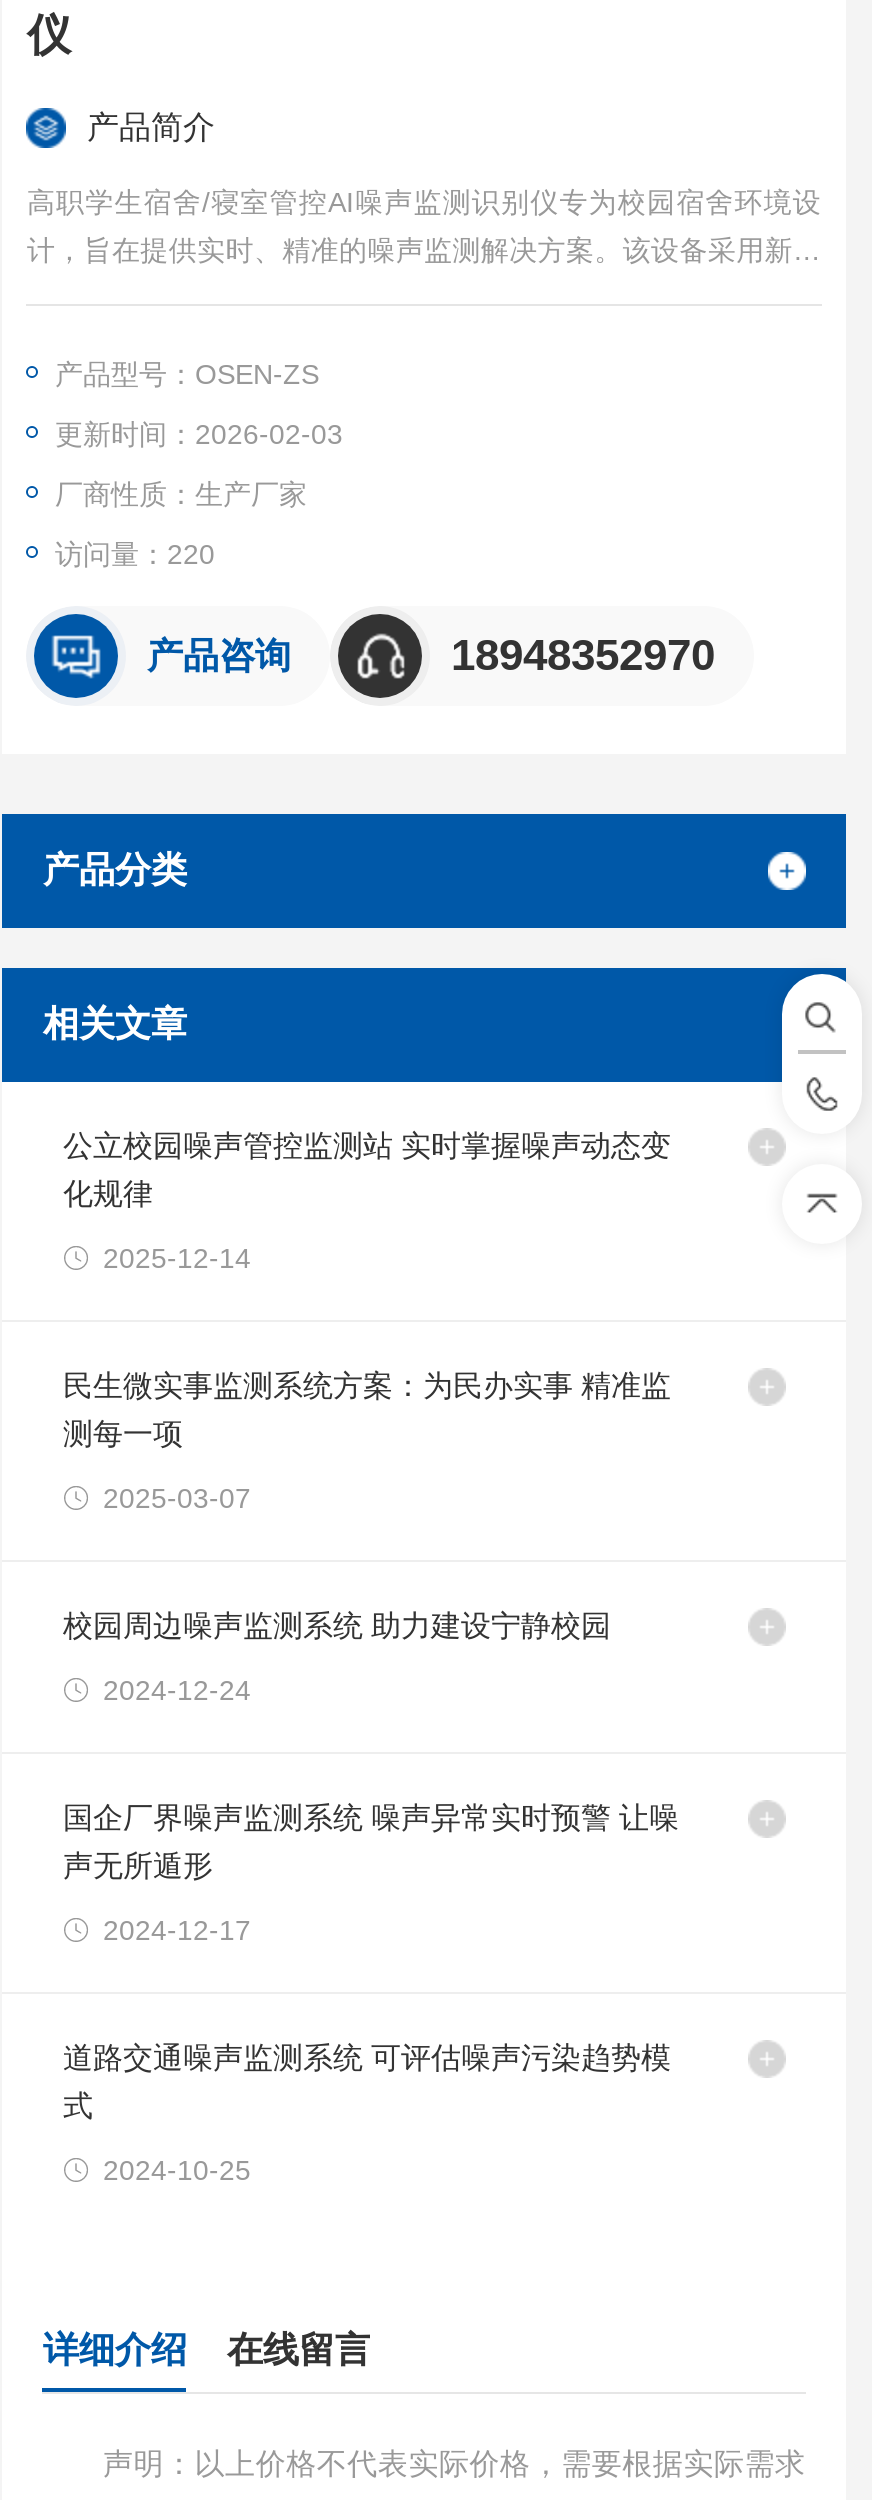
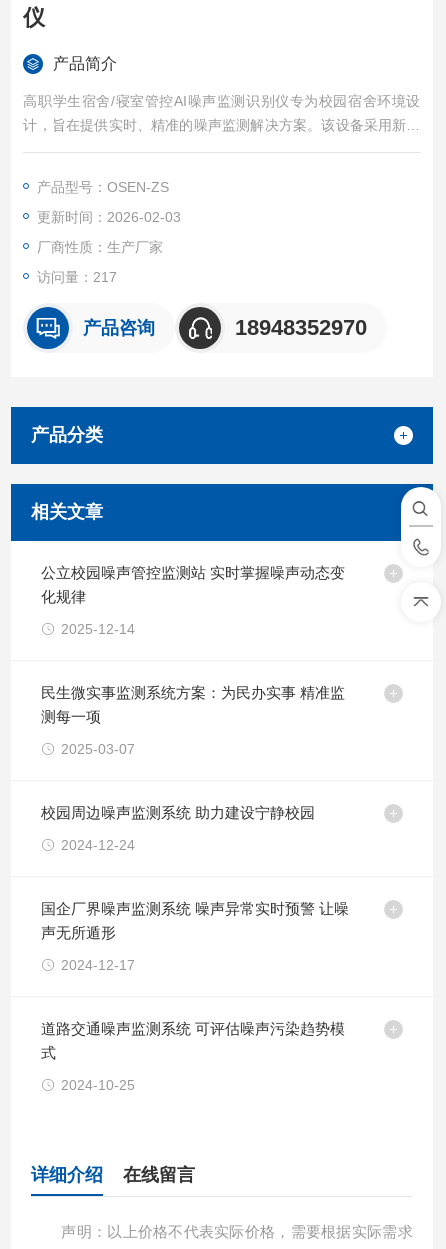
- 访问量：220
+ 访问量：217
